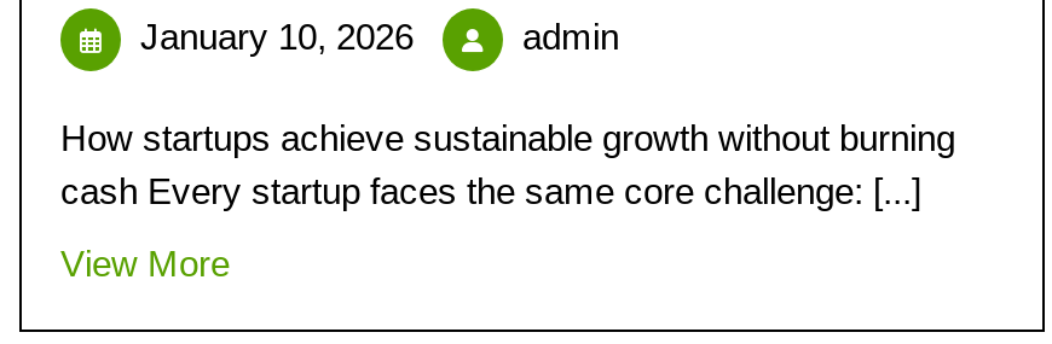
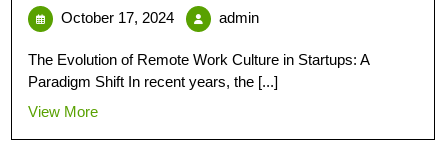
- January 10, 2026
+ October 17, 2024

- How startups achieve sustainable growth without burning
- cash Every startup faces the same core challenge: [...]
+ The Evolution of Remote Work Culture in Startups: A
+ Paradigm Shift In recent years, the [...]
